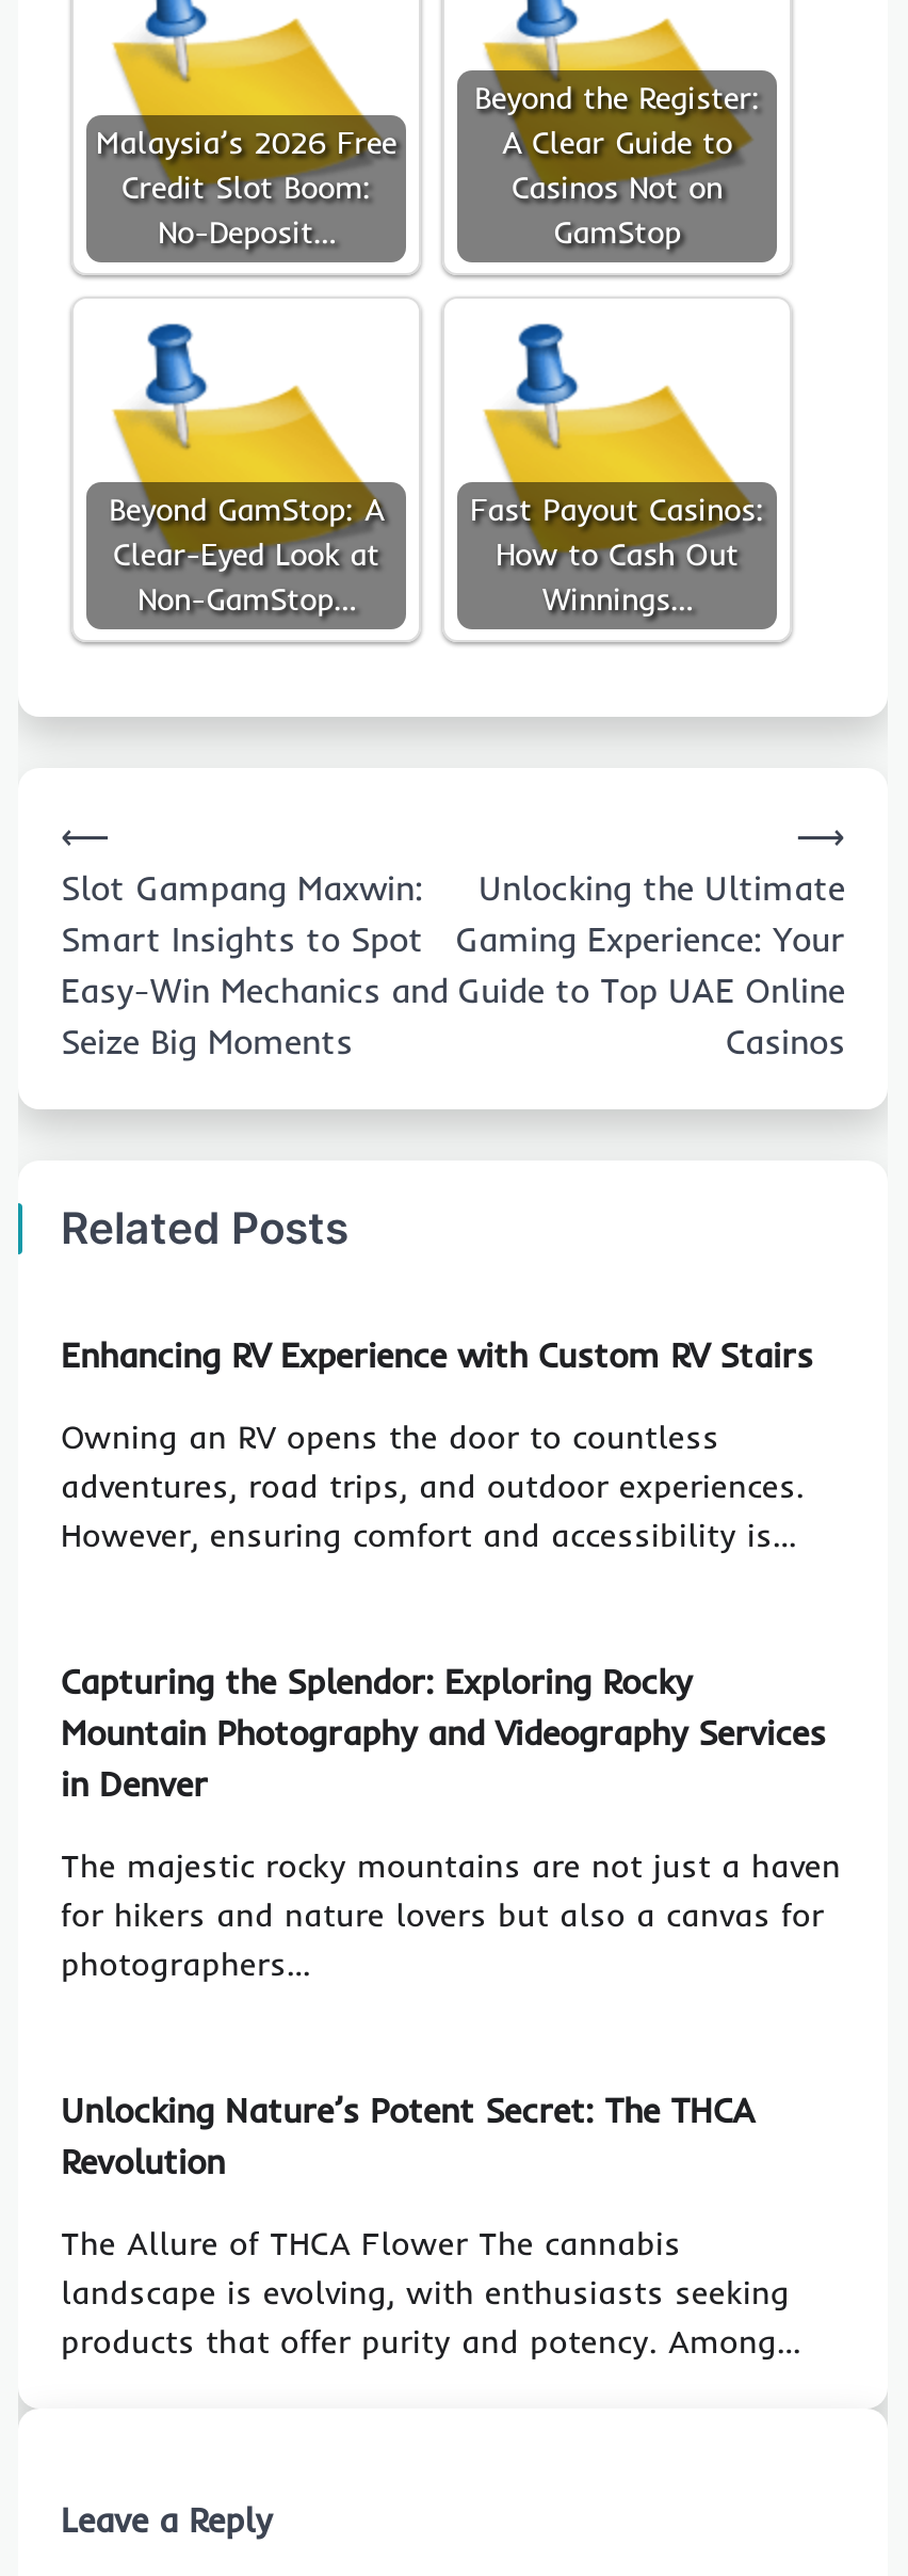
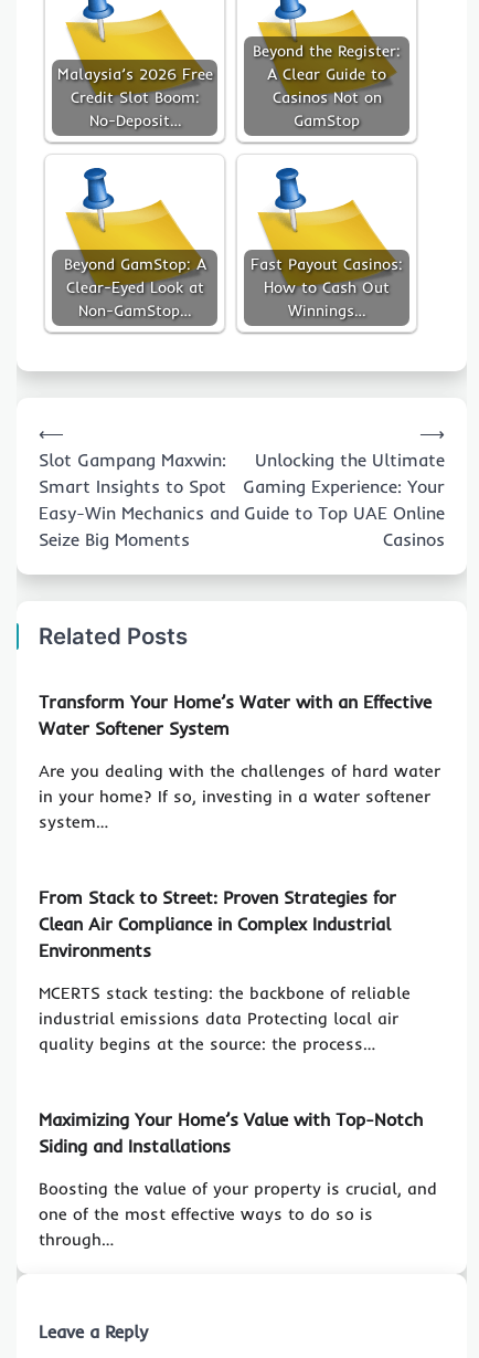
- Enhancing RV Experience with Custom RV Stairs
+ Transform Your Home’s Water with an Effective
+ Water Softener System

- Owning an RV opens the door to countless
- adventures, road trips, and outdoor experiences.
- However, ensuring comfort and accessibility is…
+ Are you dealing with the challenges of hard water
+ in your home? If so, investing in a water softener
+ system…

- Capturing the Splendor: Exploring Rocky
- Mountain Photography and Videography Services
- in Denver
+ From Stack to Street: Proven Strategies for
+ Clean Air Compliance in Complex Industrial
+ Environments

- The majestic rocky mountains are not just a haven
- for hikers and nature lovers but also a canvas for
- photographers…
+ MCERTS stack testing: the backbone of reliable
+ industrial emissions data Protecting local air
+ quality begins at the source: the process…

- Unlocking Nature’s Potent Secret: The THCA
- Revolution
+ Maximizing Your Home’s Value with Top-Notch
+ Siding and Installations

- The Allure of THCA Flower The cannabis
- landscape is evolving, with enthusiasts seeking
- products that offer purity and potency. Among…
+ Boosting the value of your property is crucial, and
+ one of the most effective ways to do so is
+ through…
